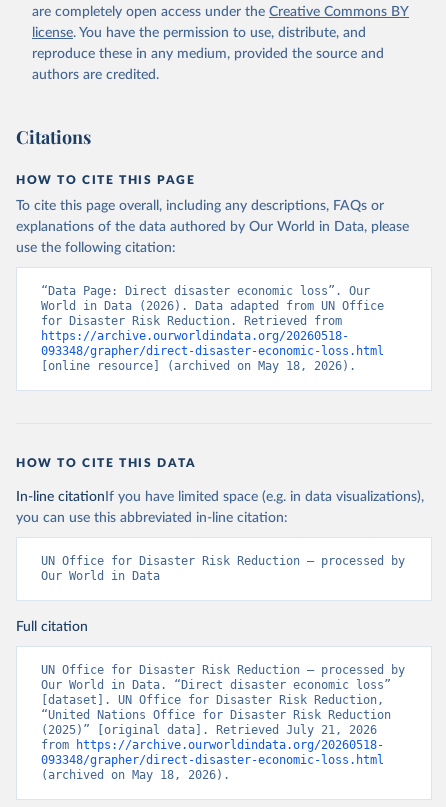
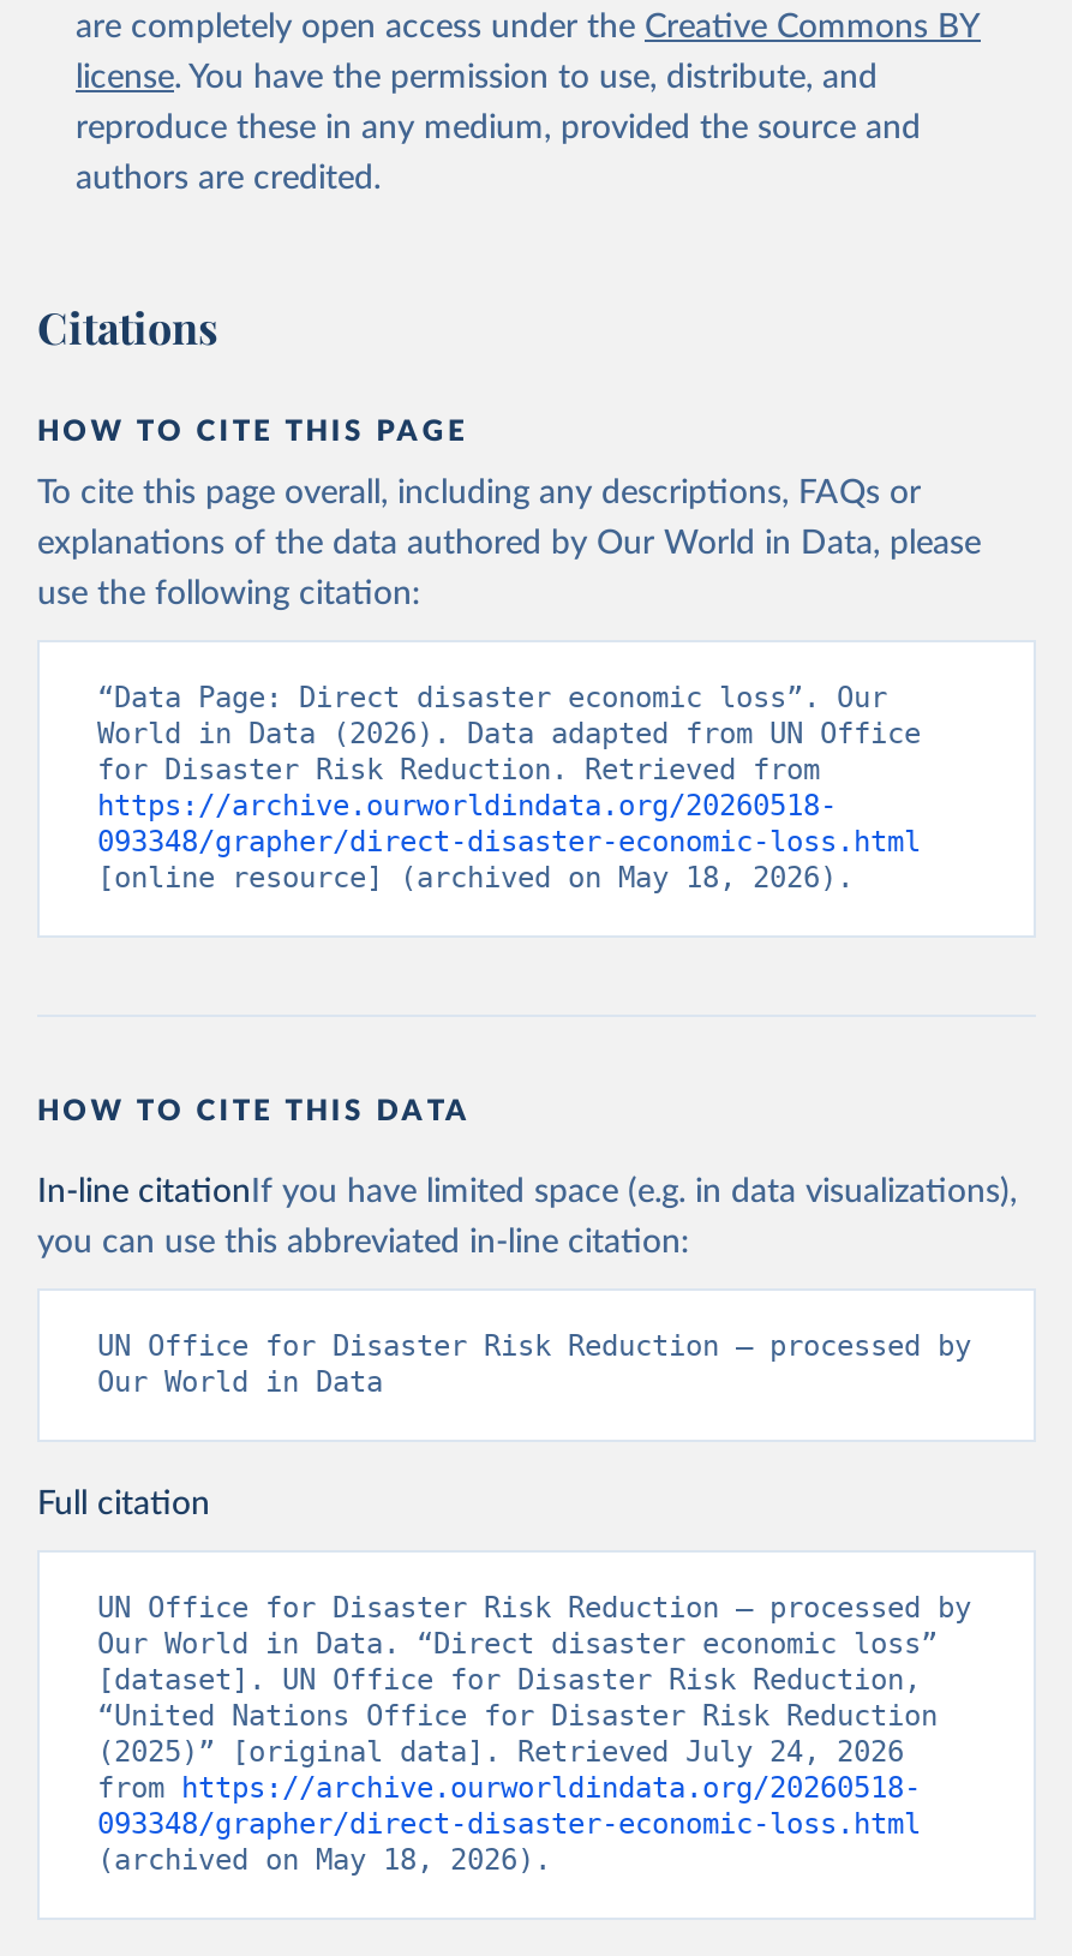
- (2025)” [original data]. Retrieved July 21, 2026
+ (2025)” [original data]. Retrieved July 24, 2026
